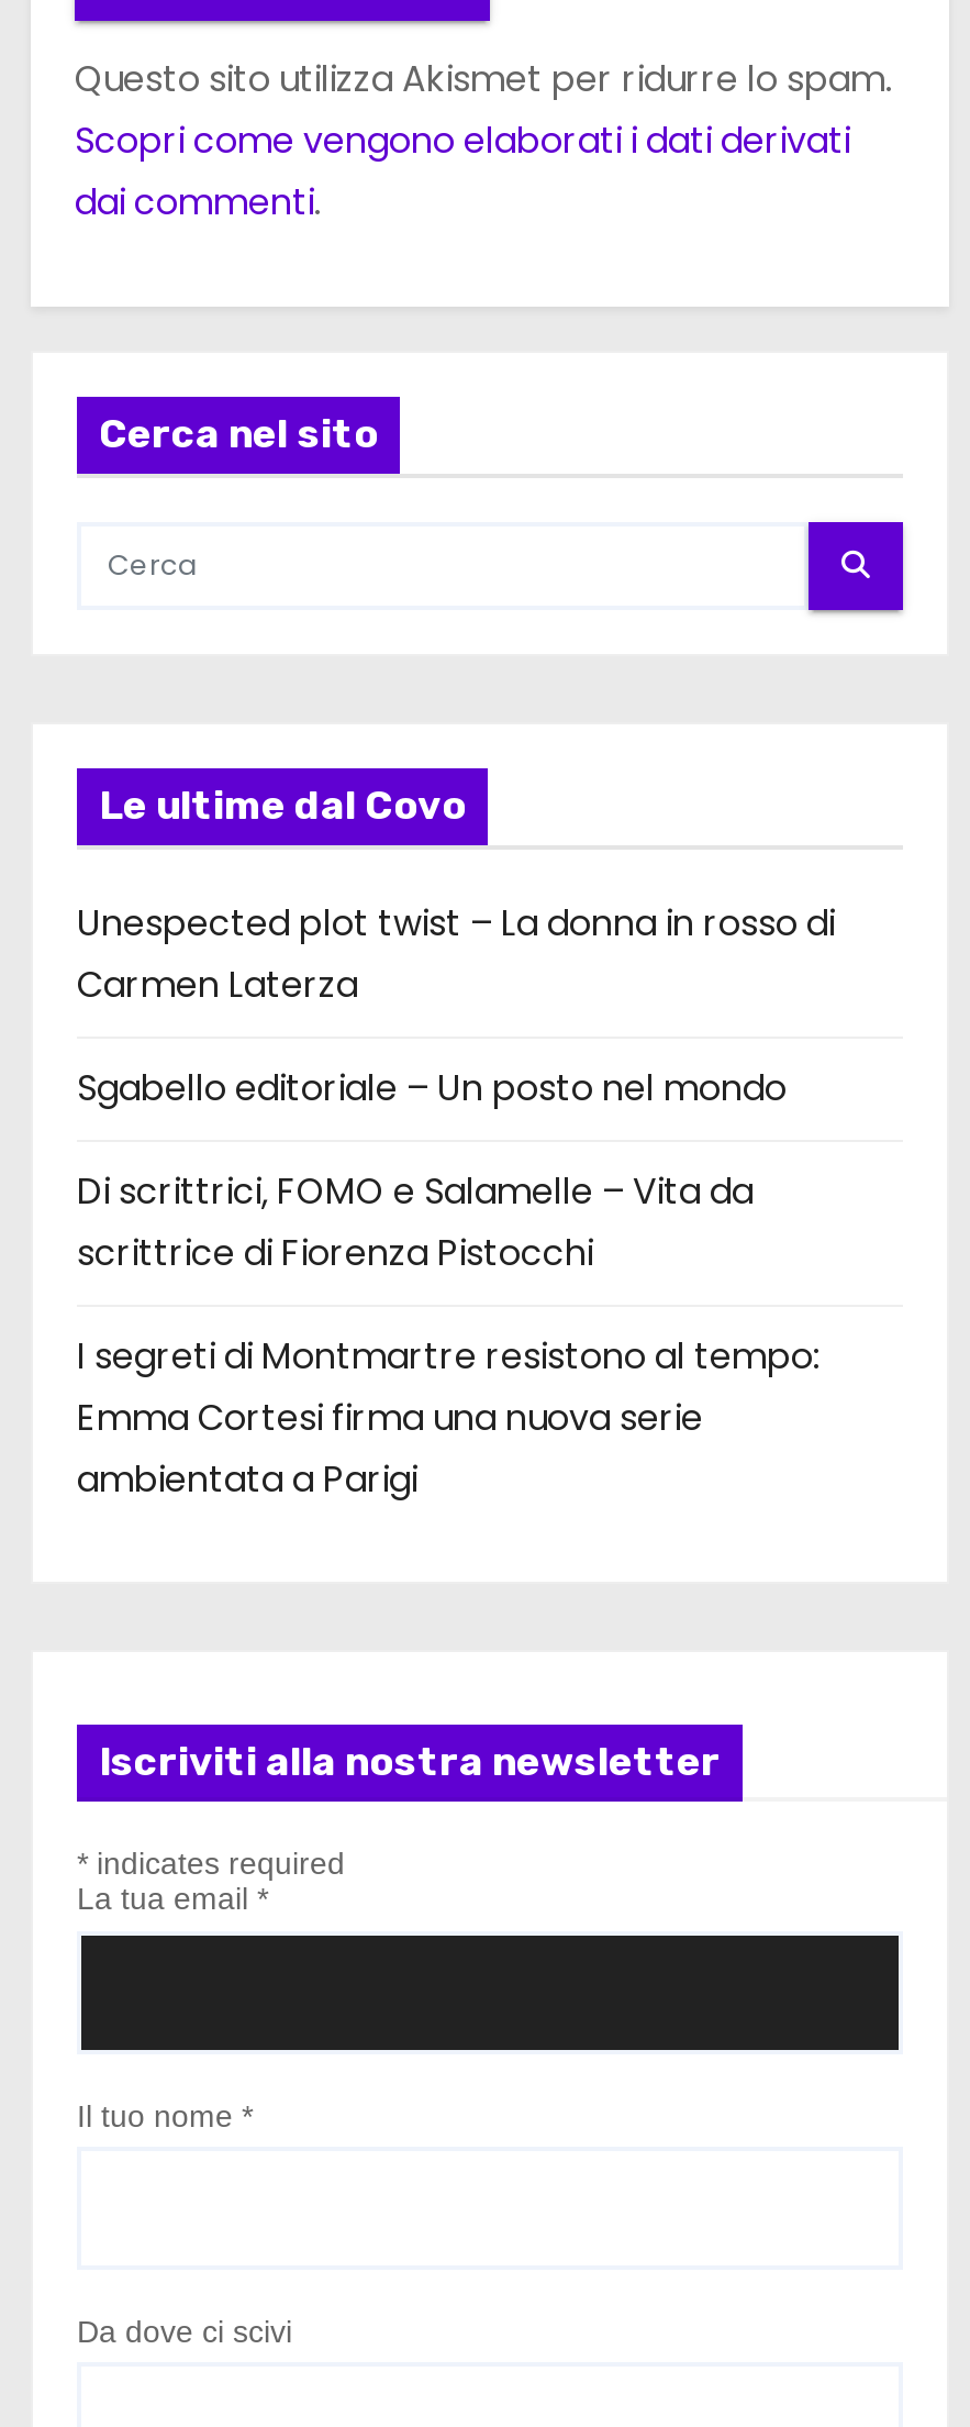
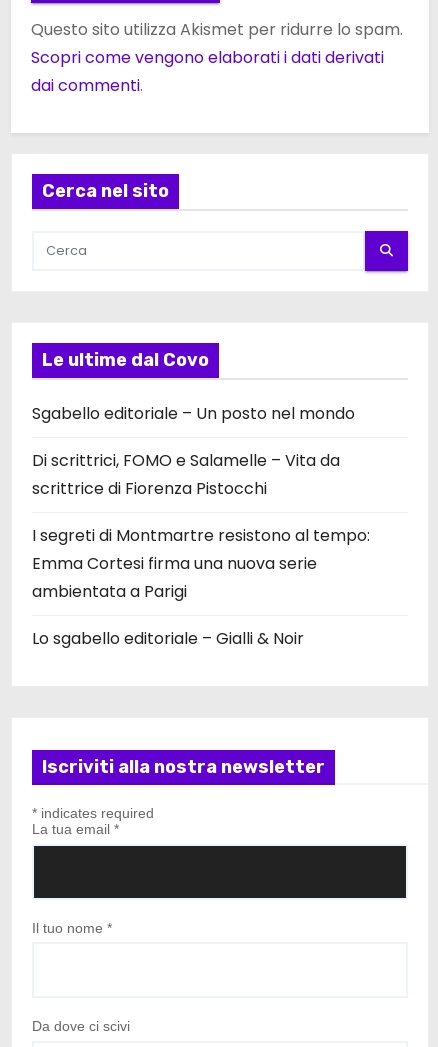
- Unespected plot twist – La donna in rosso di
- Carmen Laterza

moved up: Sgabello editoriale – Un posto nel mondo | Di scrittrici, FOMO e Salamelle – Vita da | scrittrice di Fiorenza Pistocchi | I segreti di Montmartre resistono al tempo: | Emma Cortesi firma una nuova serie | ambientata a Parigi

+ Lo sgabello editoriale – Gialli & Noir
